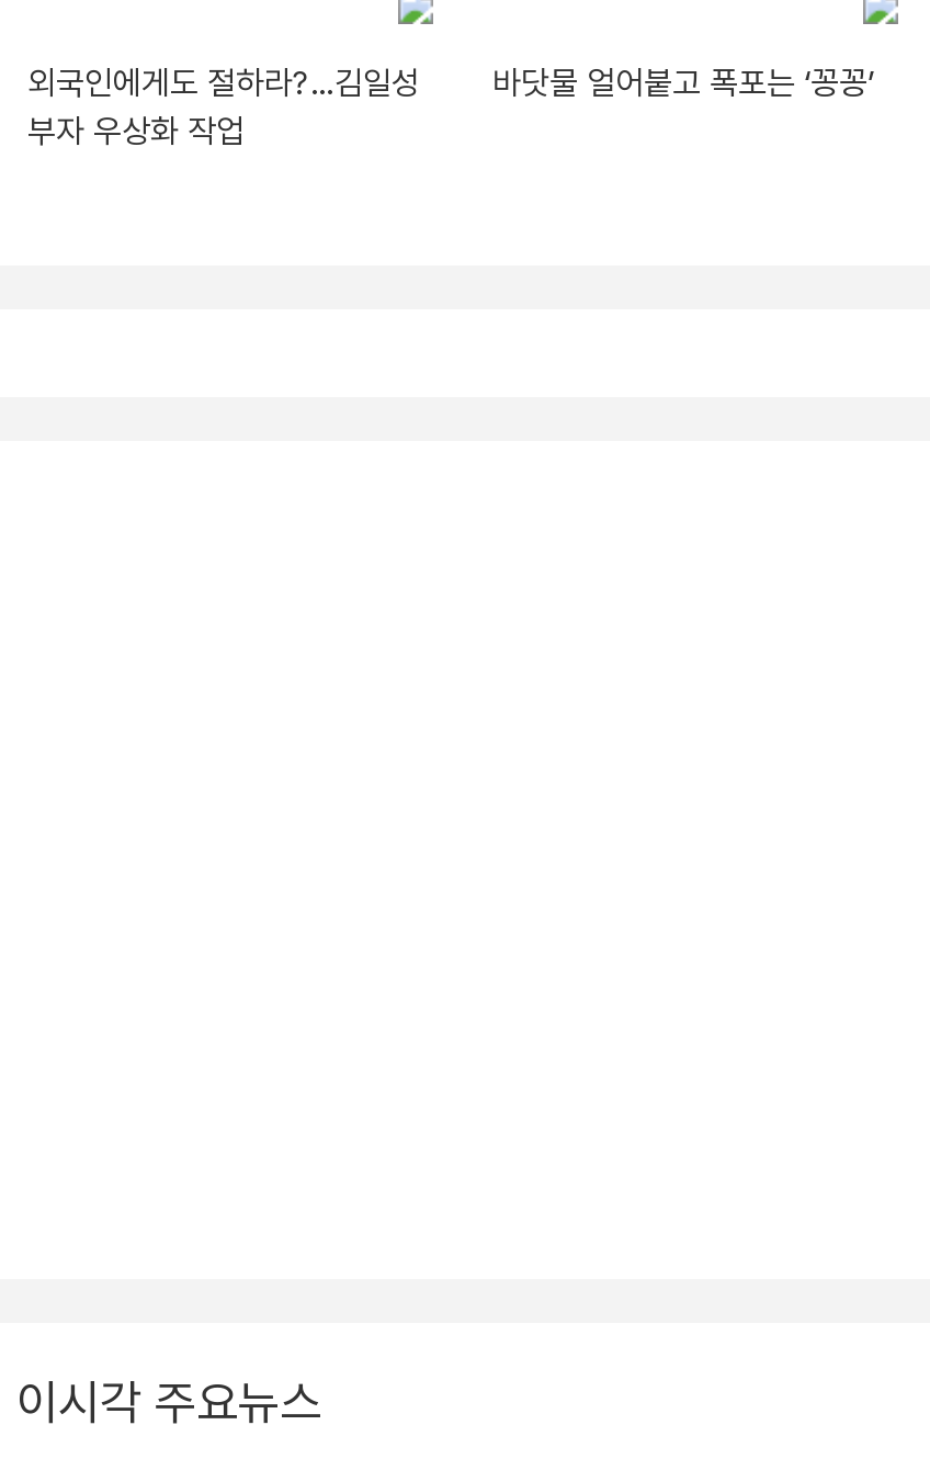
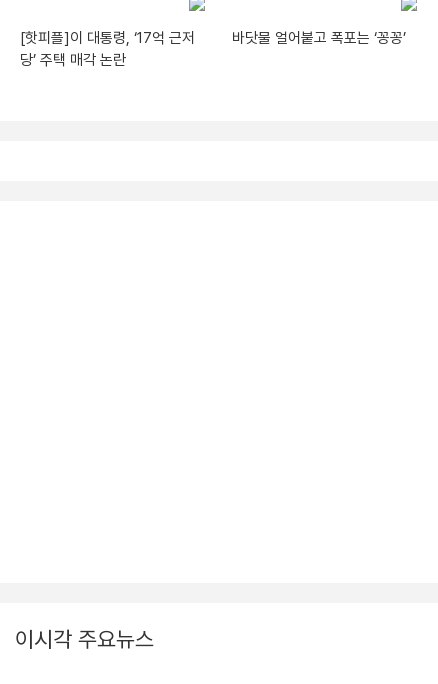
- 외국인에게도 절하라?…김일성
- 부자 우상화 작업
+ [핫피플]이 대통령, ‘17억 근저
+ 당’ 주택 매각 논란
